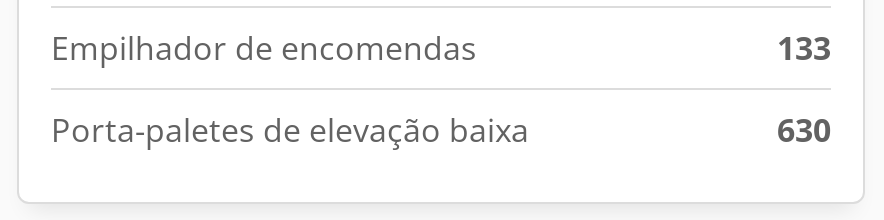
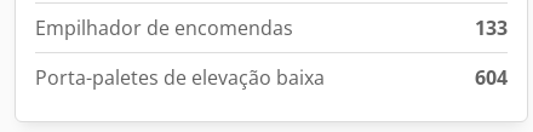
- 630
+ 604
